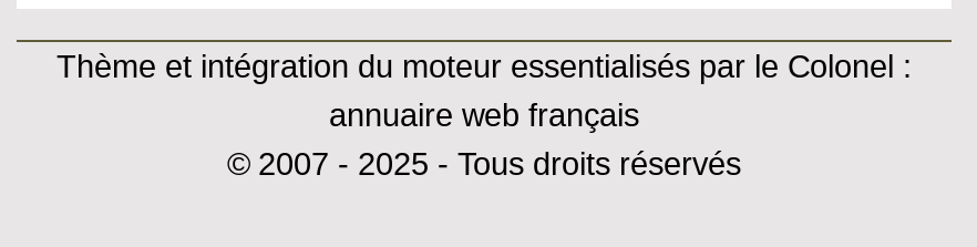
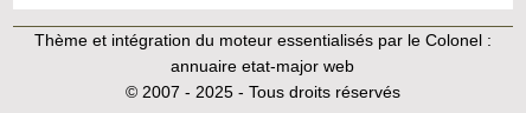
- annuaire web français
+ annuaire etat-major web
